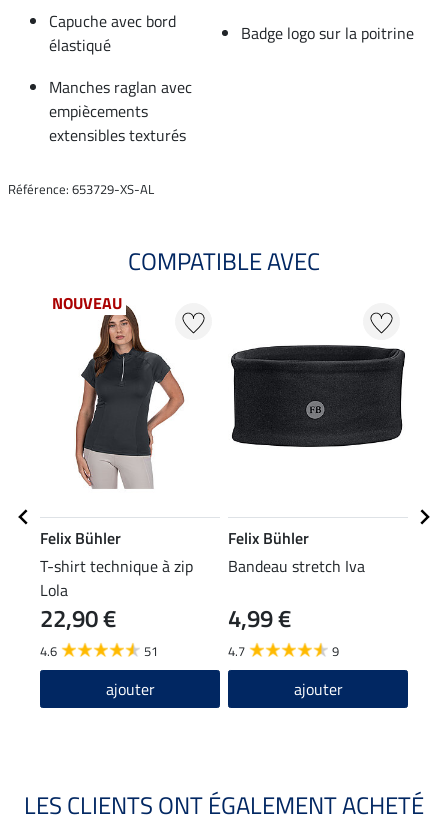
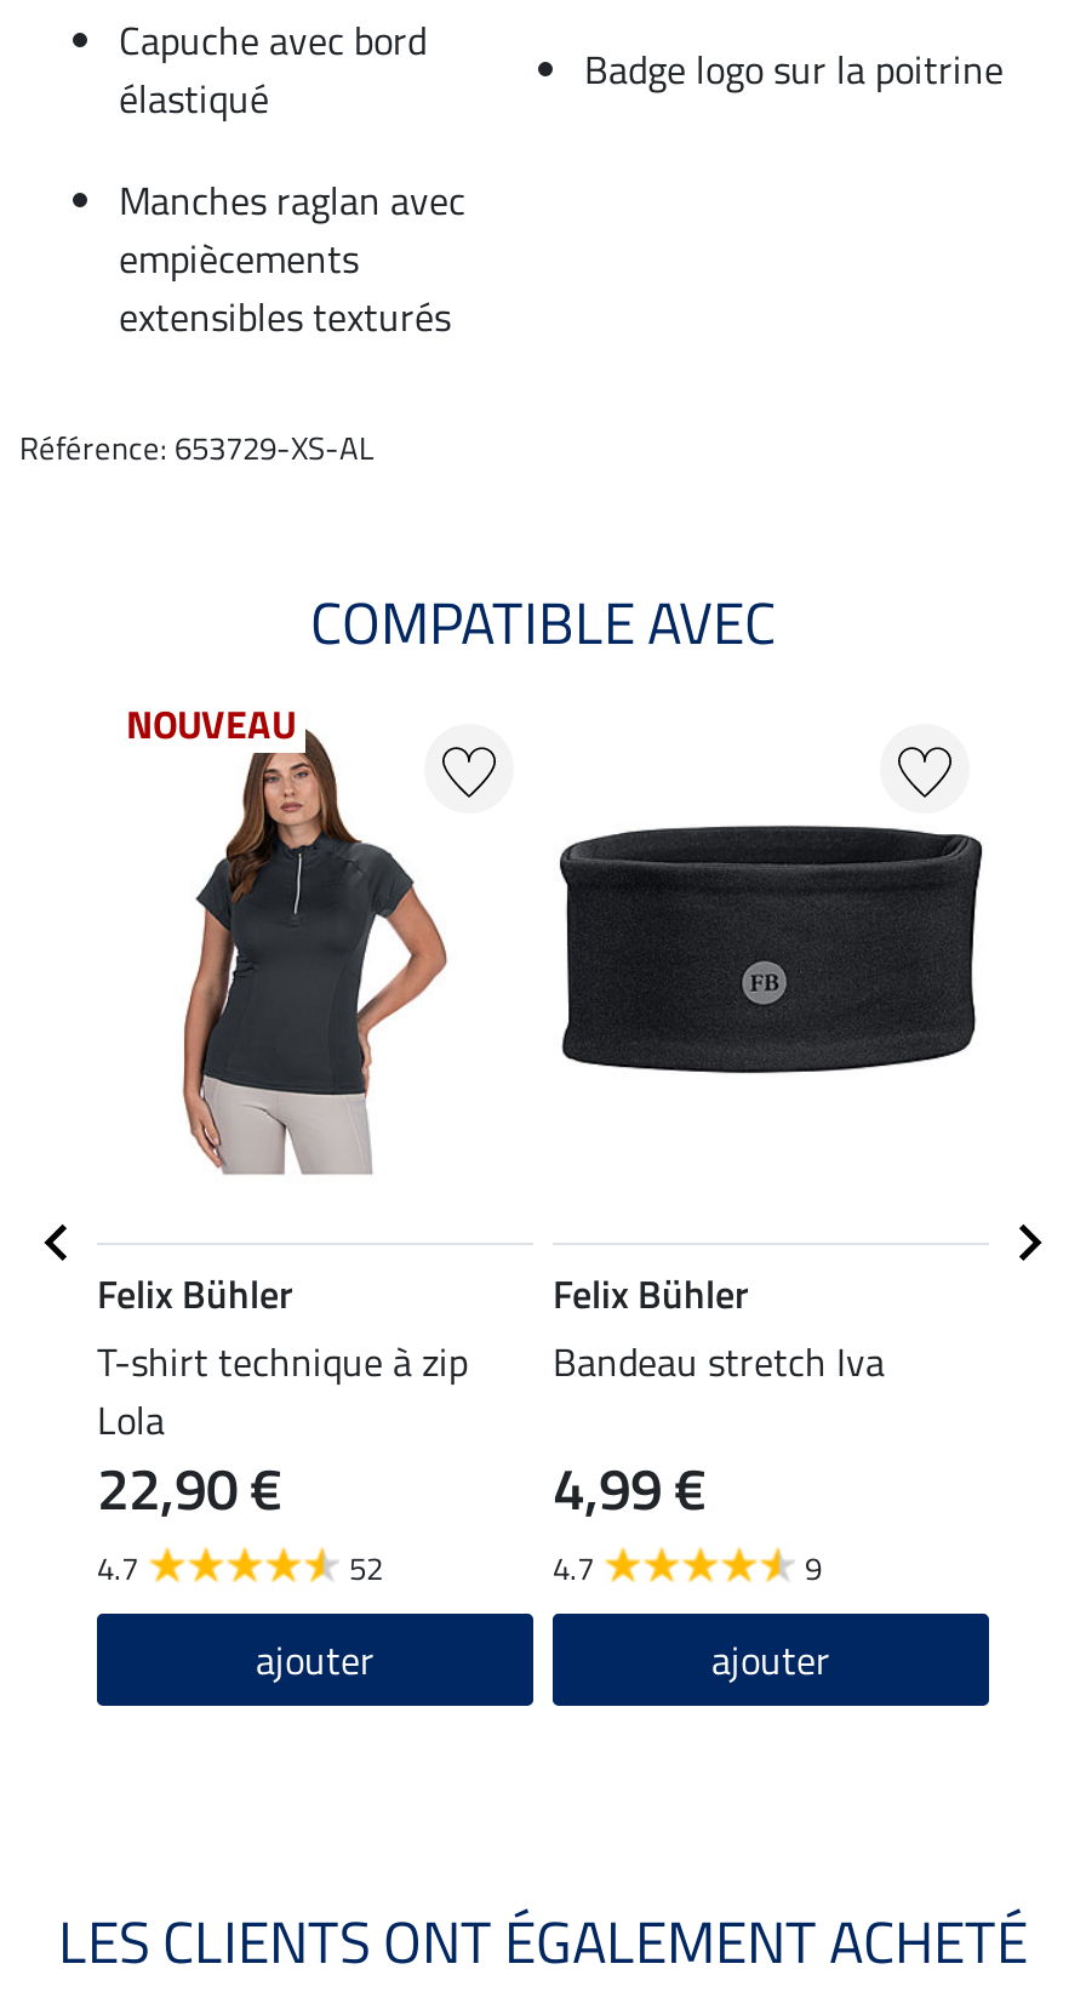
- 4.6
+ 4.7

- 51
+ 52
